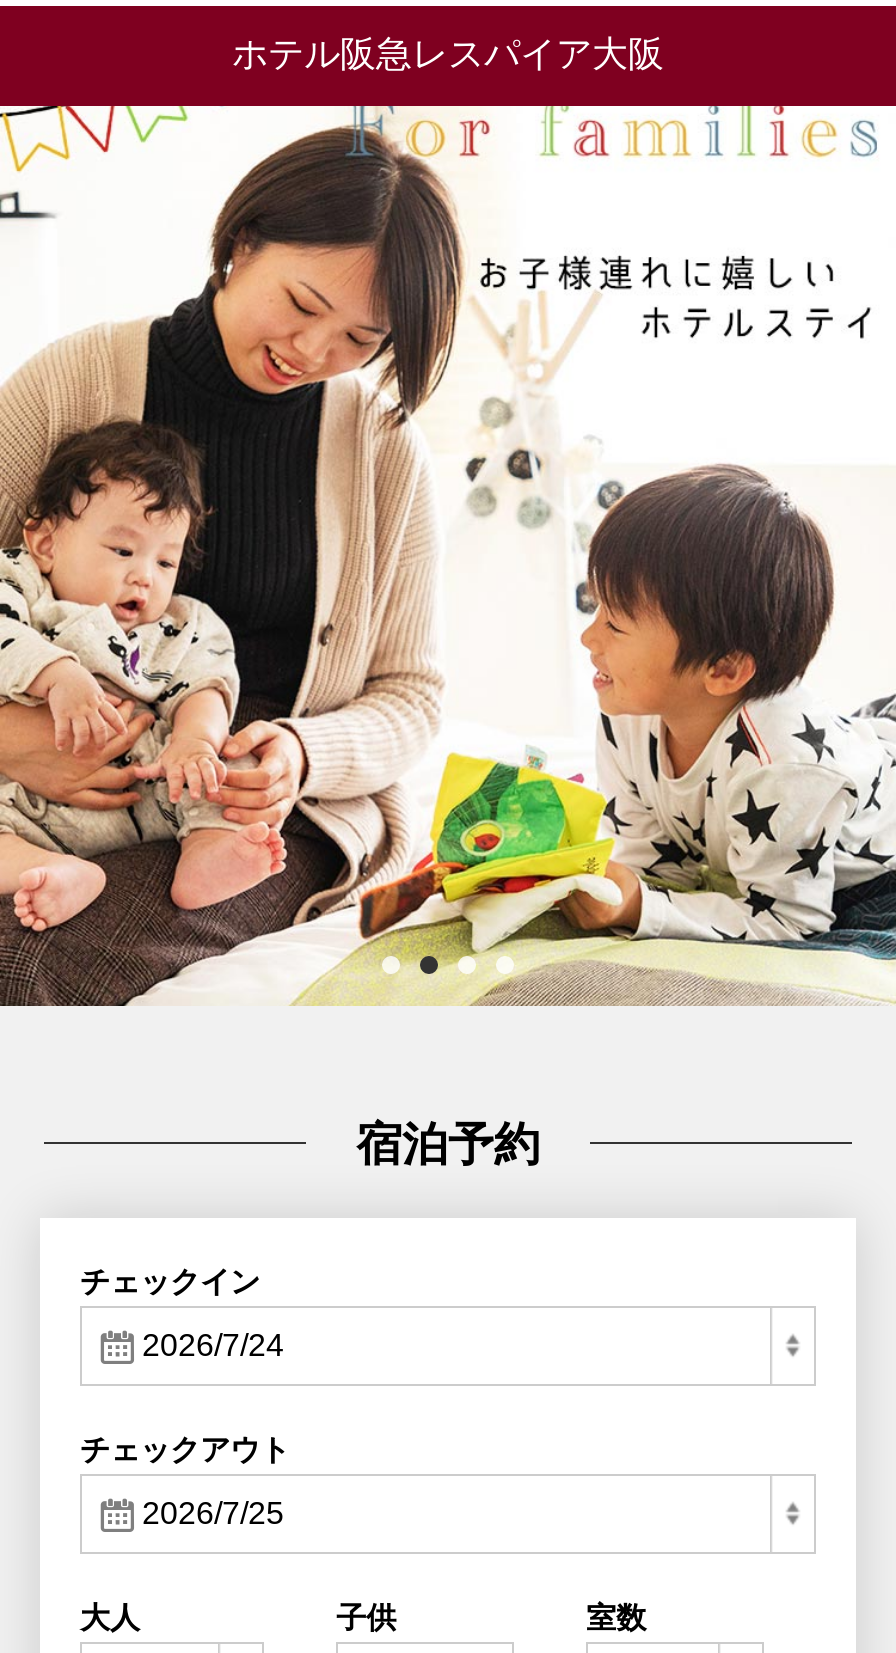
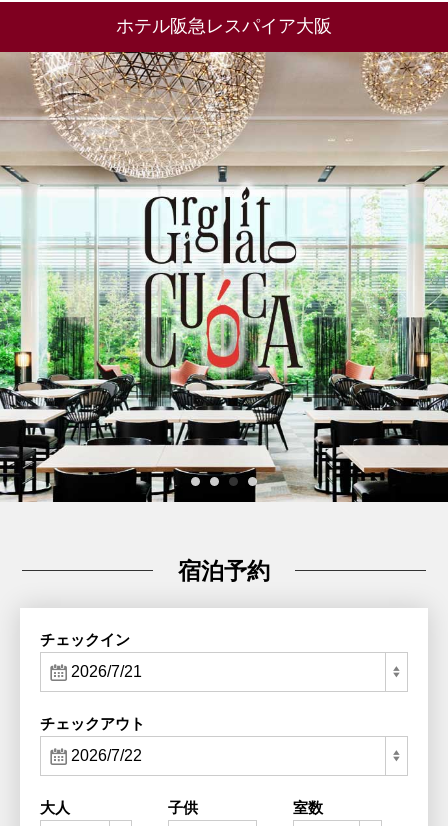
- [image]
+ [image]
